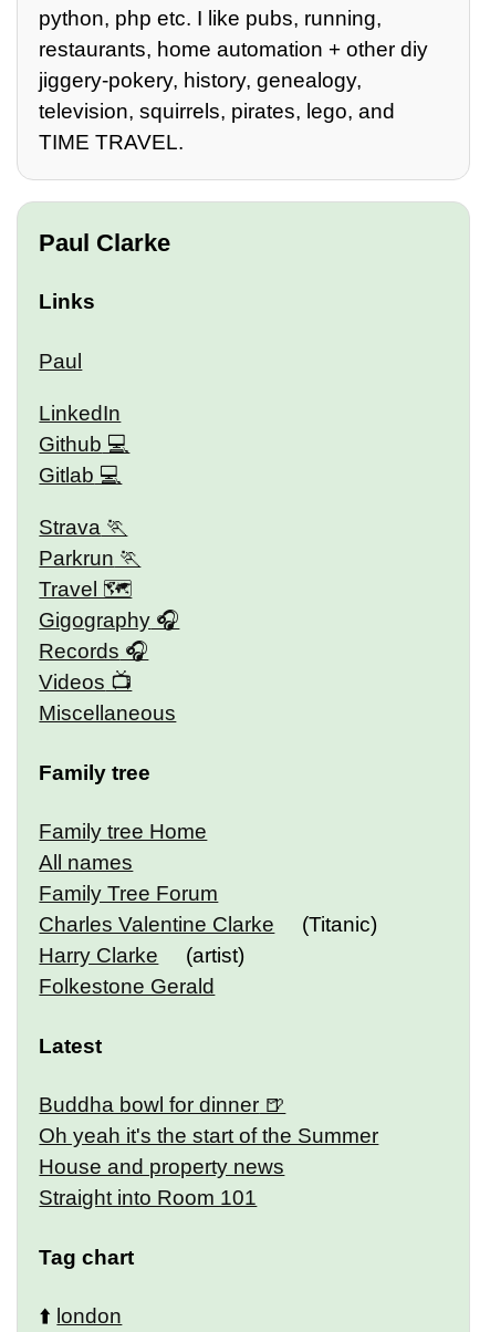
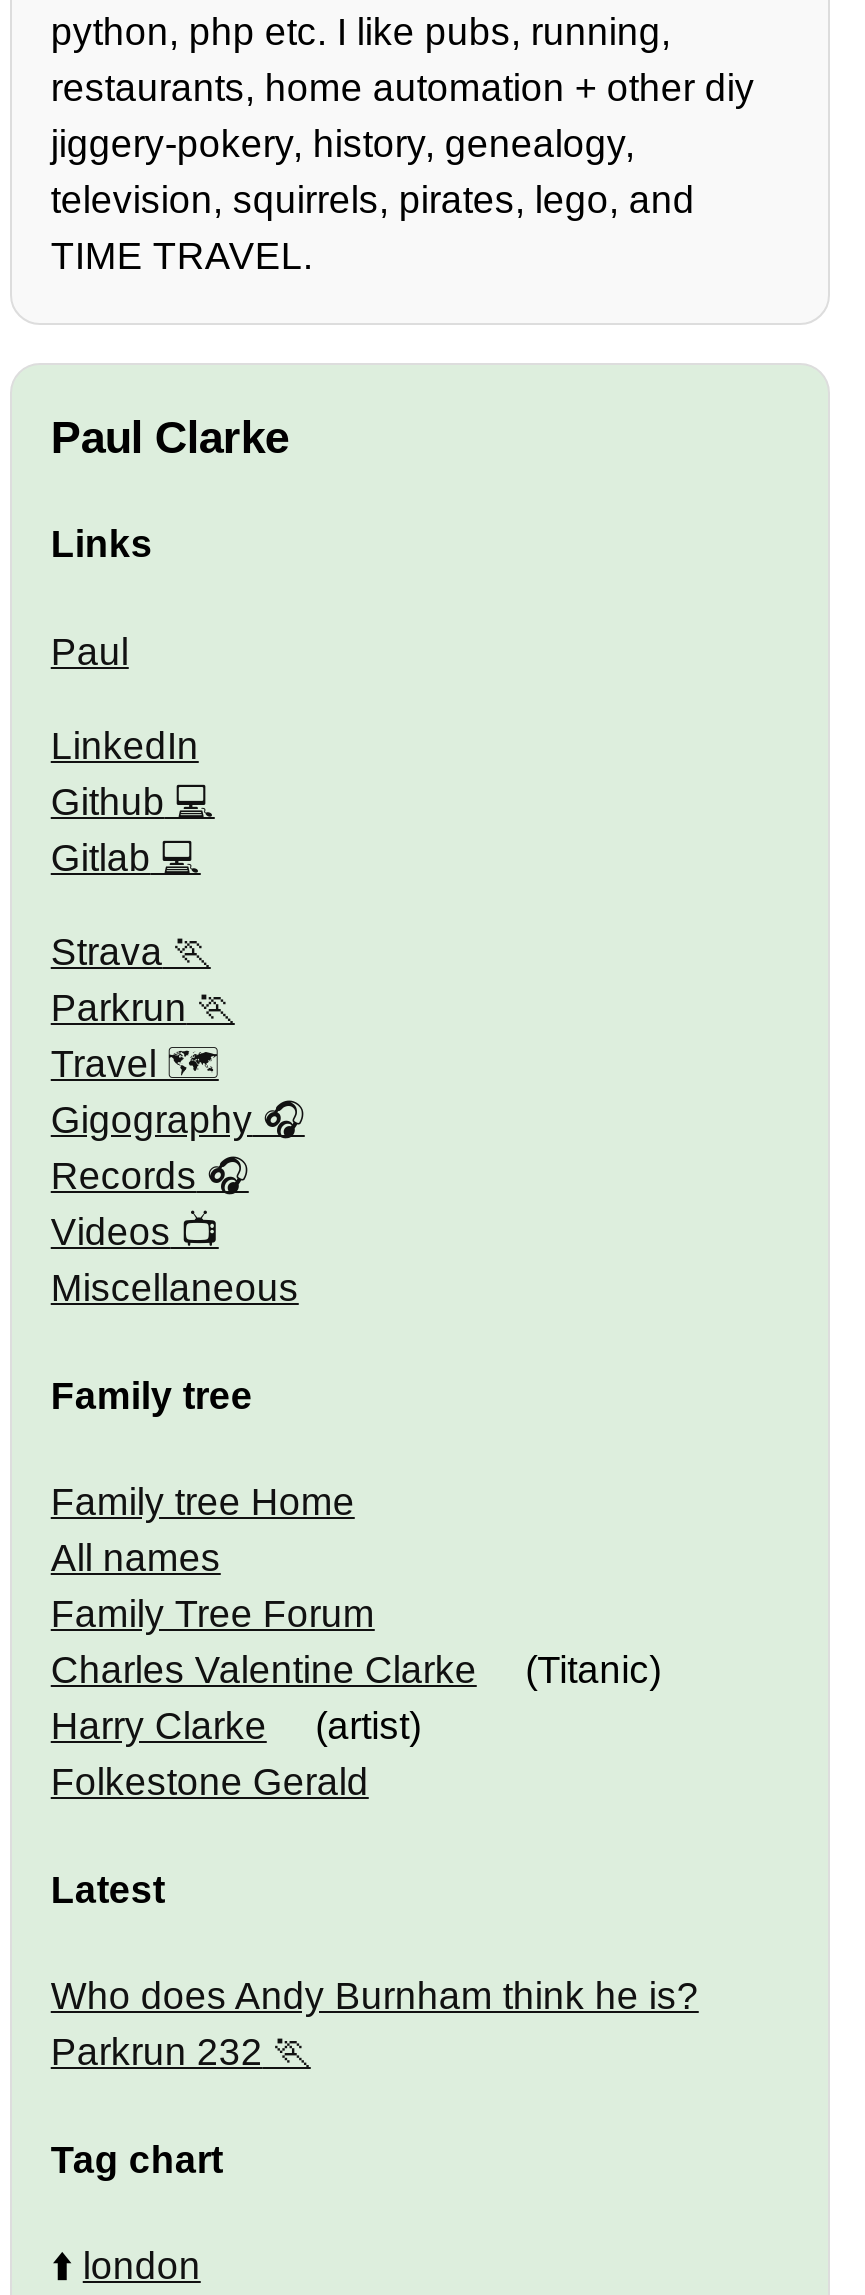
- Buddha bowl for dinner
- Oh yeah it's the start of the Summer
- House and property news
- Straight into Room 101
+ Who does Andy Burnham think he is?
+ Parkrun 232
